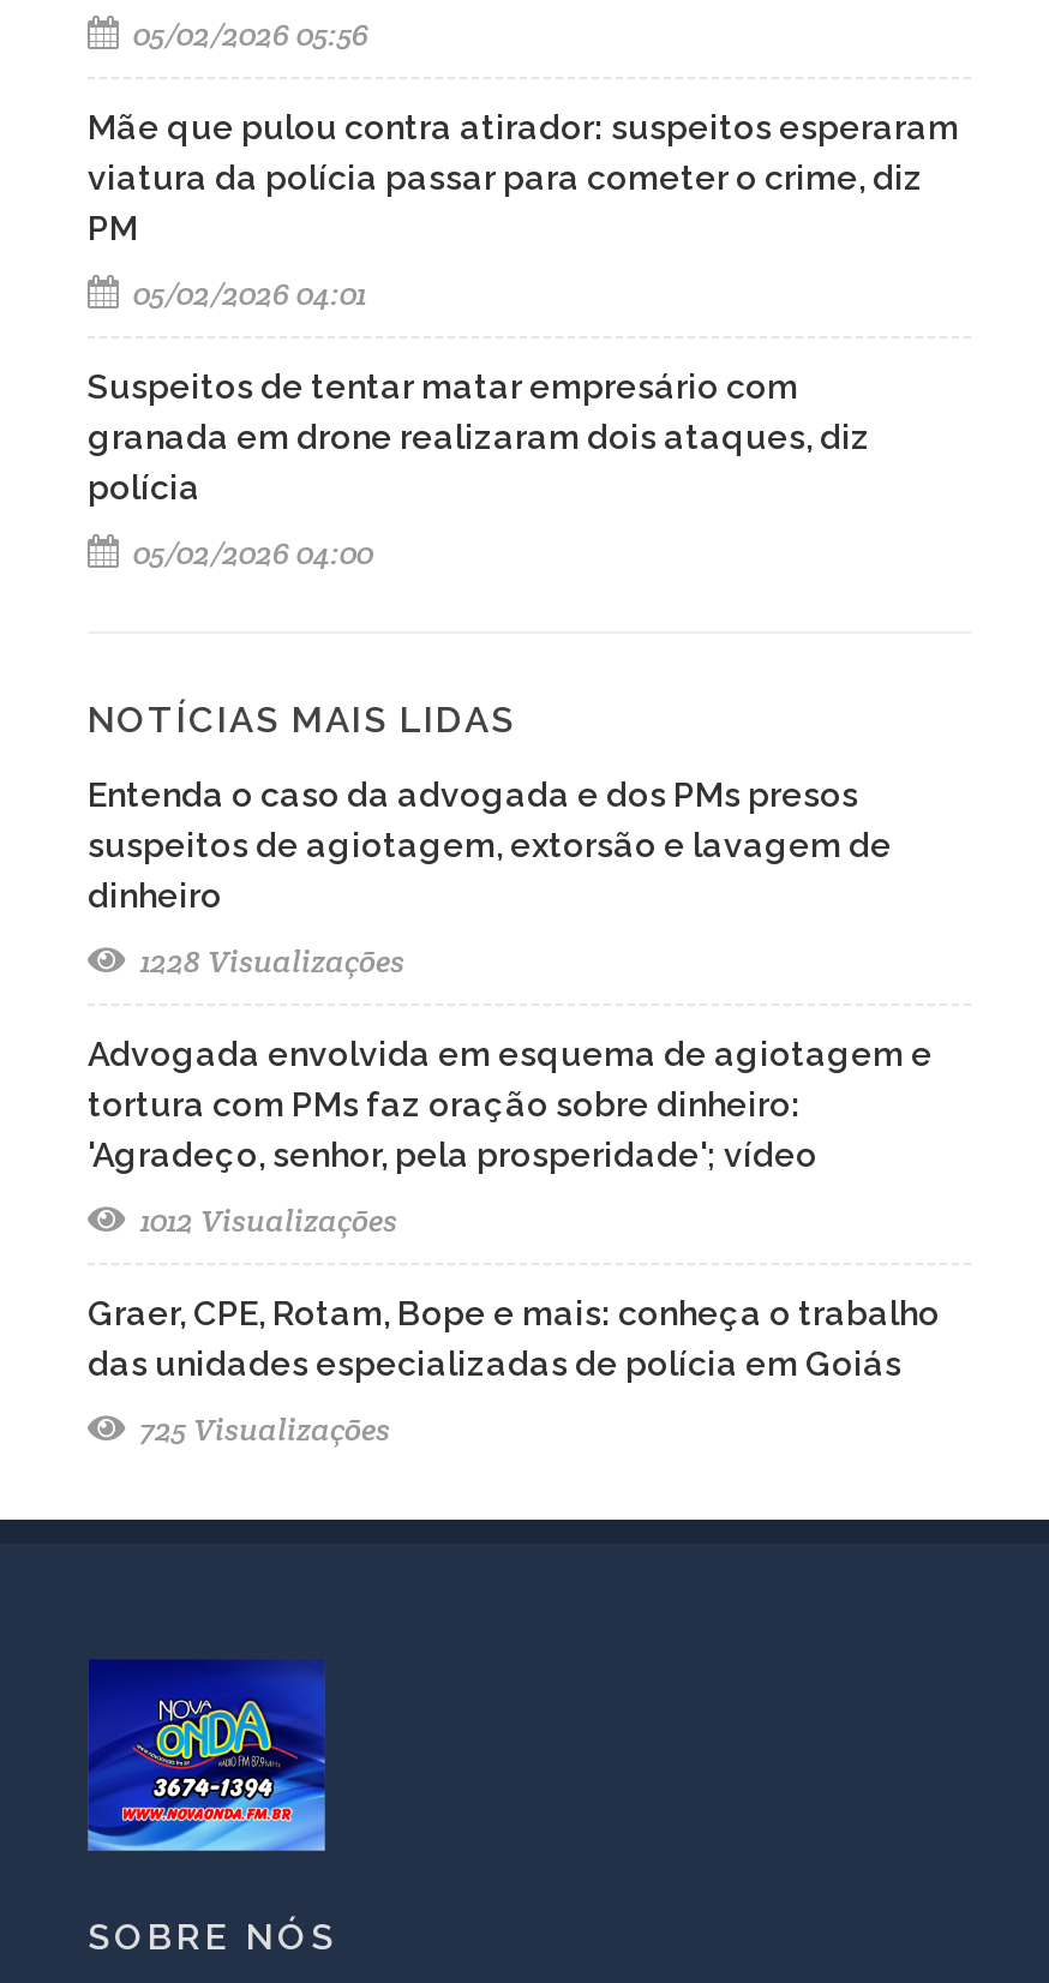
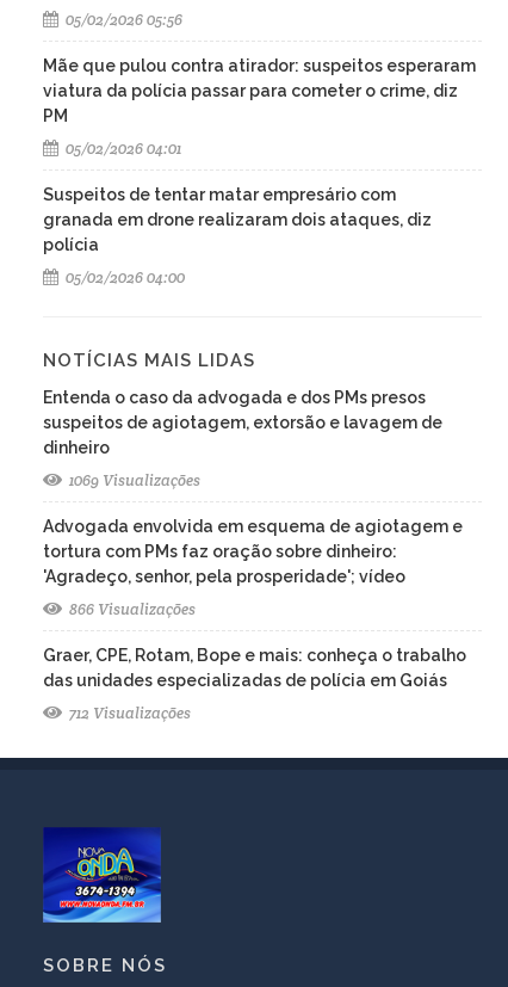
- 1228 Visualizações
+ 1069 Visualizações

- 1012 Visualizações
+ 866 Visualizações

- 725 Visualizações
+ 712 Visualizações
